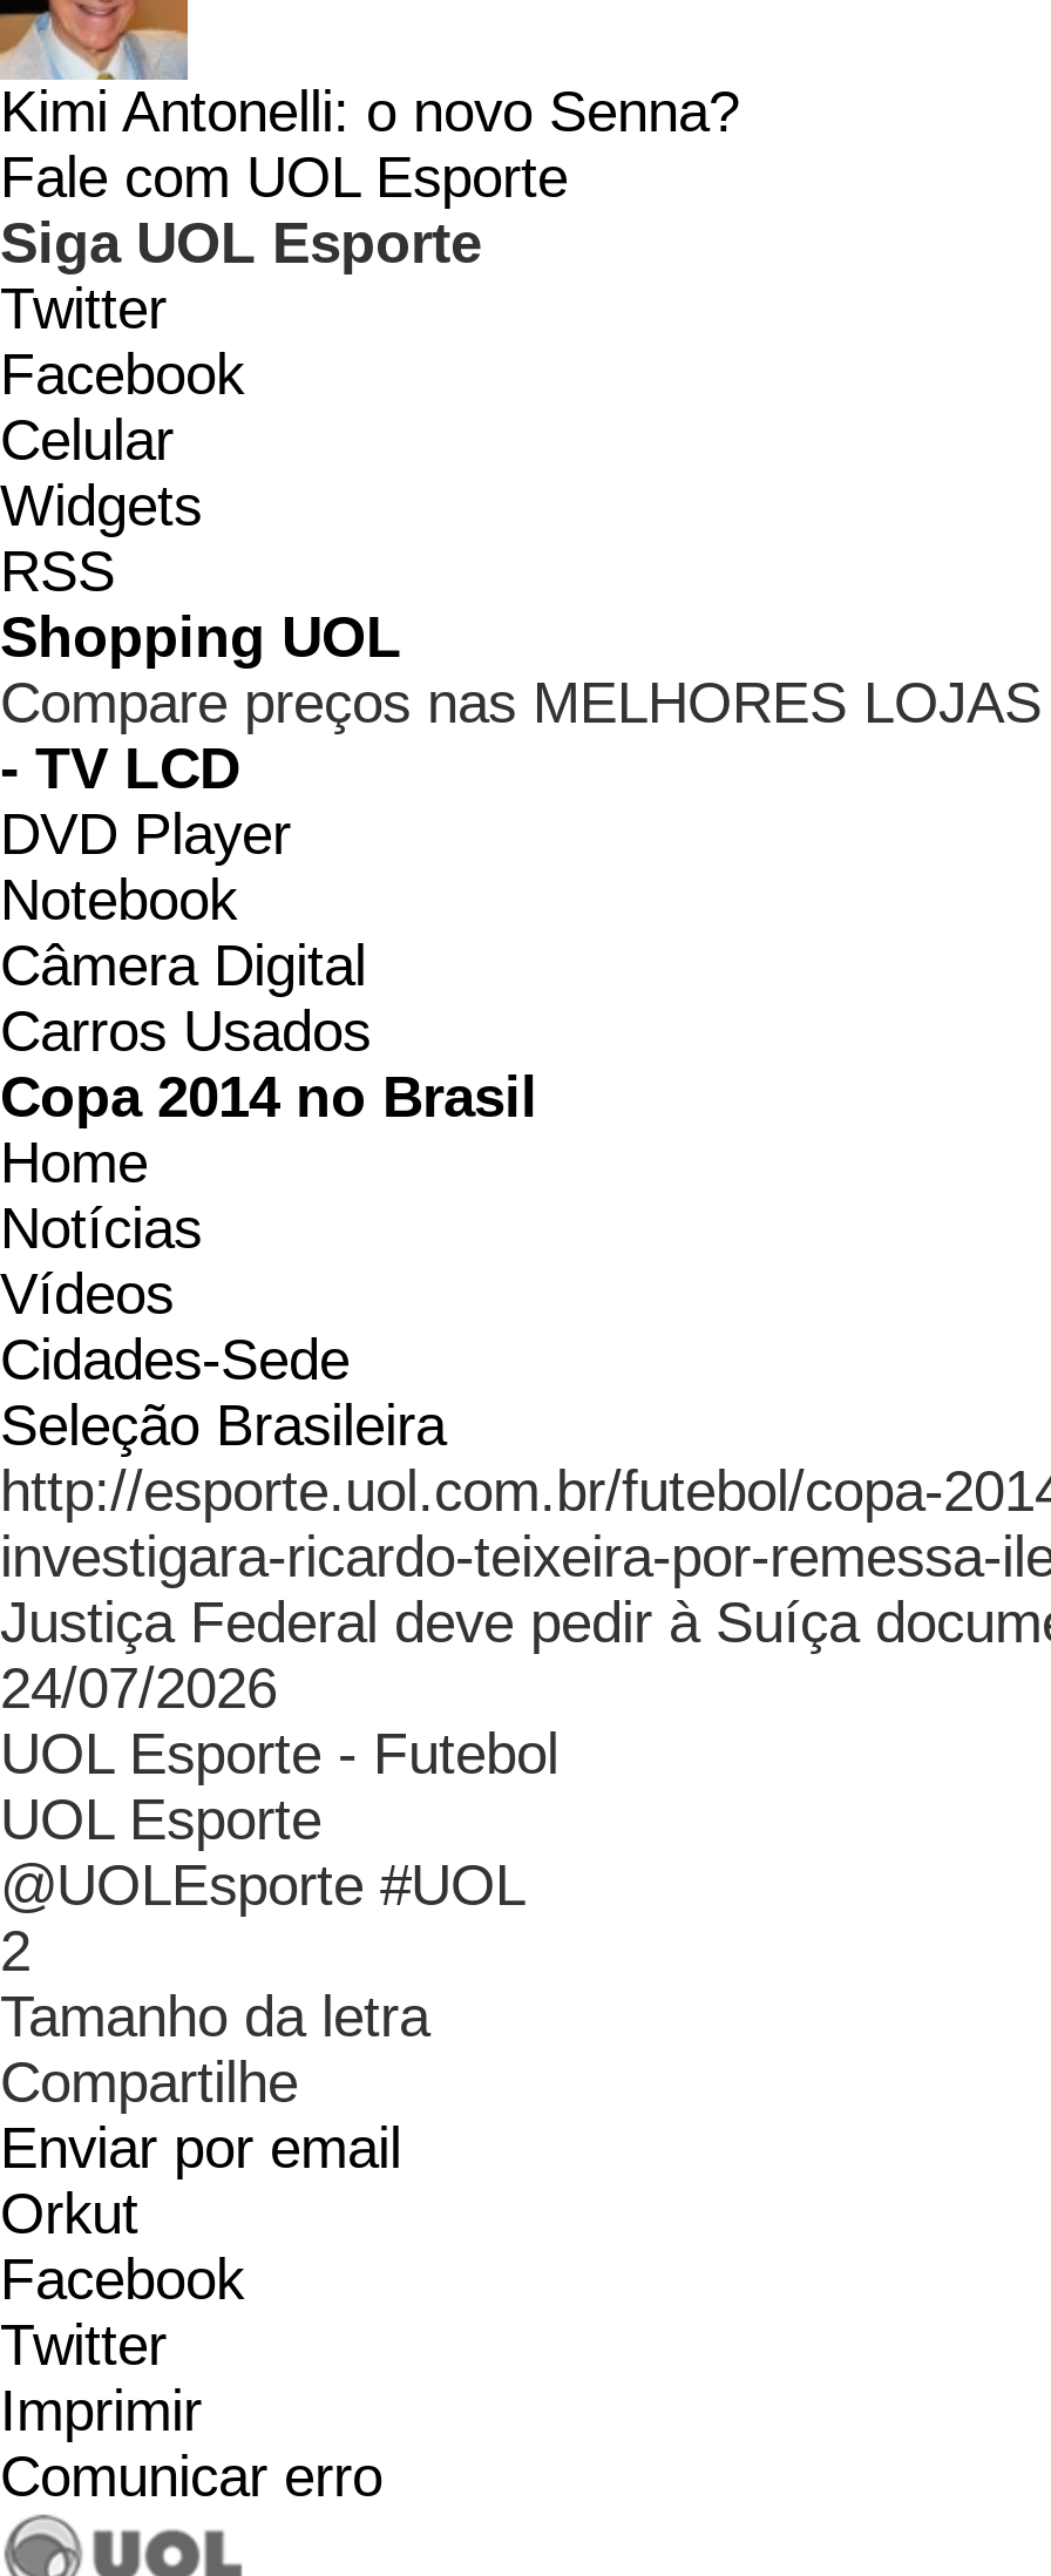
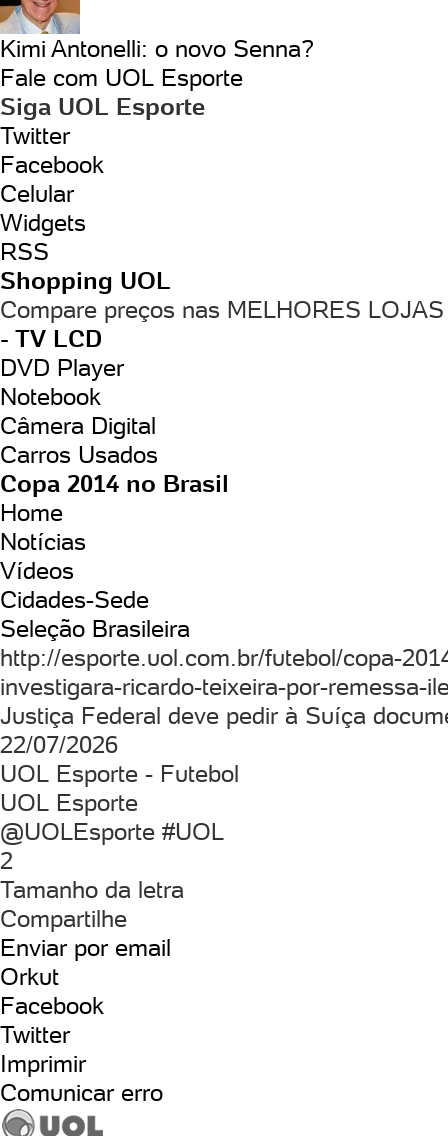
- 24/07/2026
+ 22/07/2026
